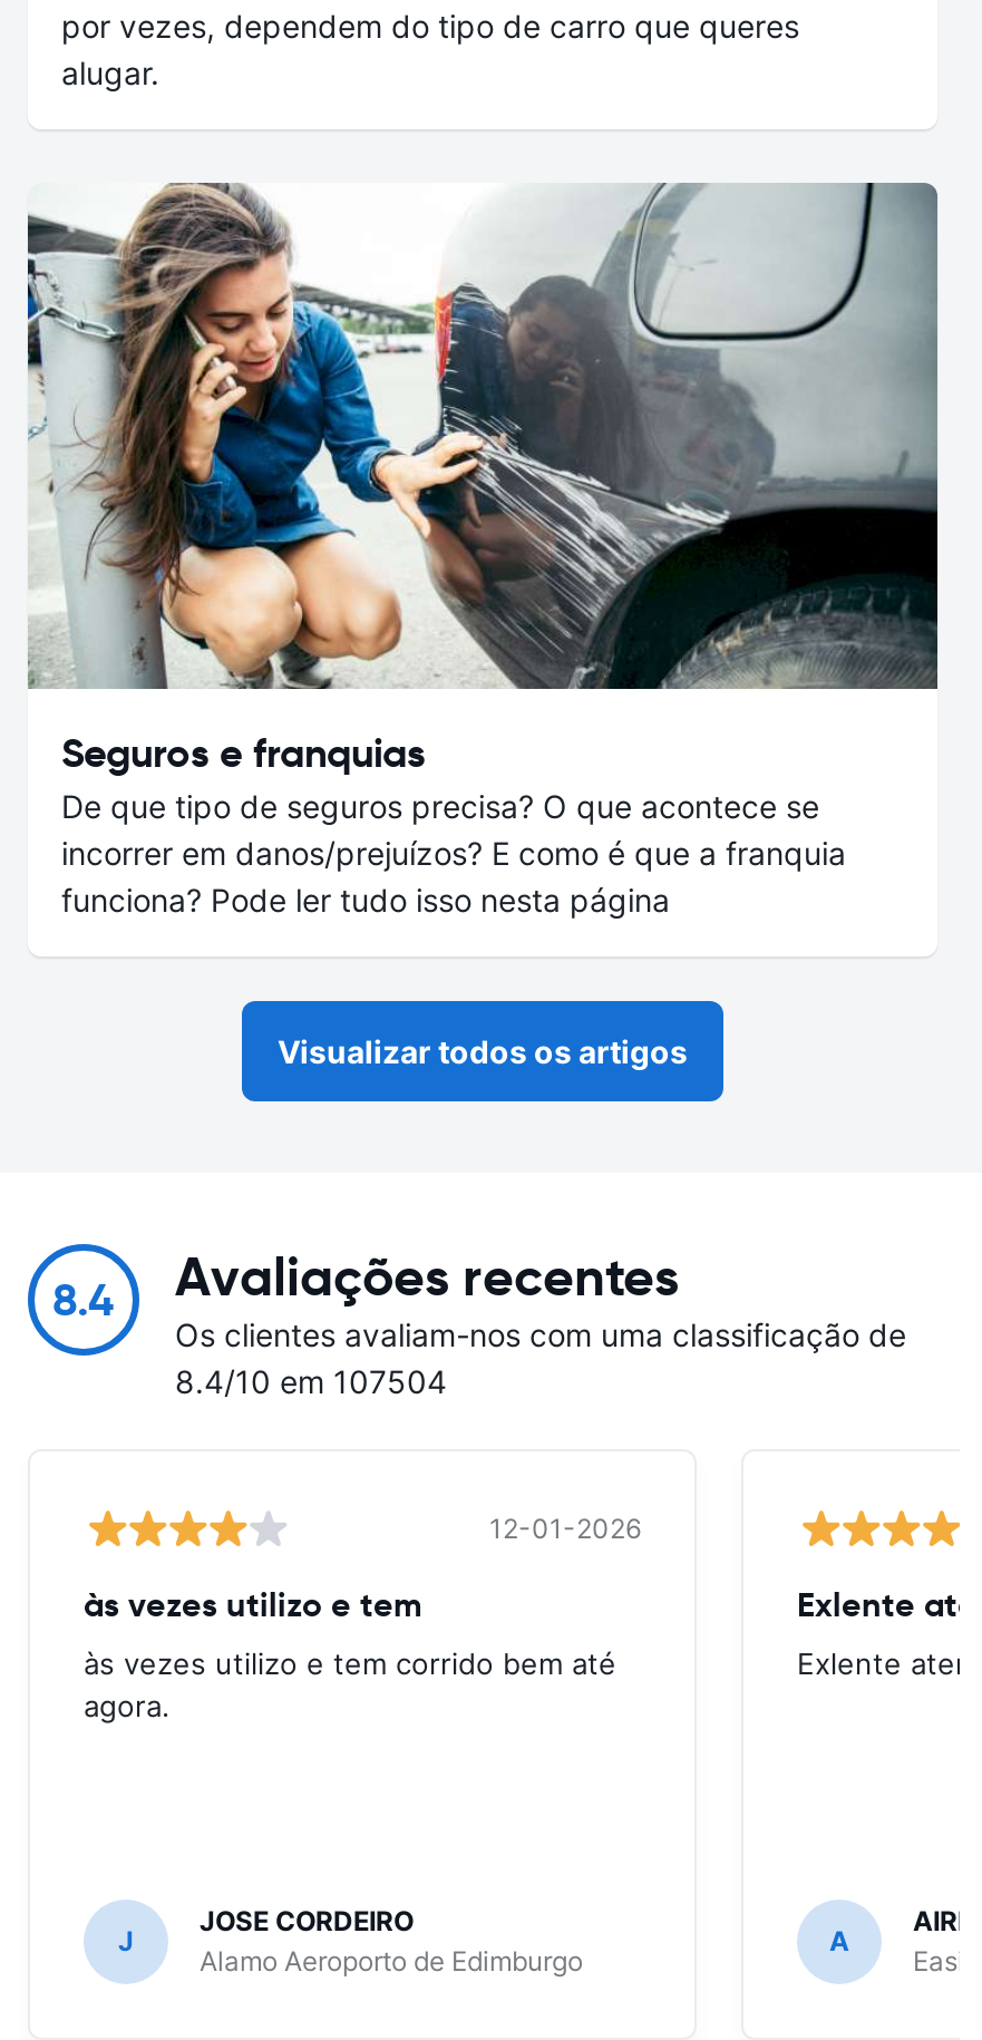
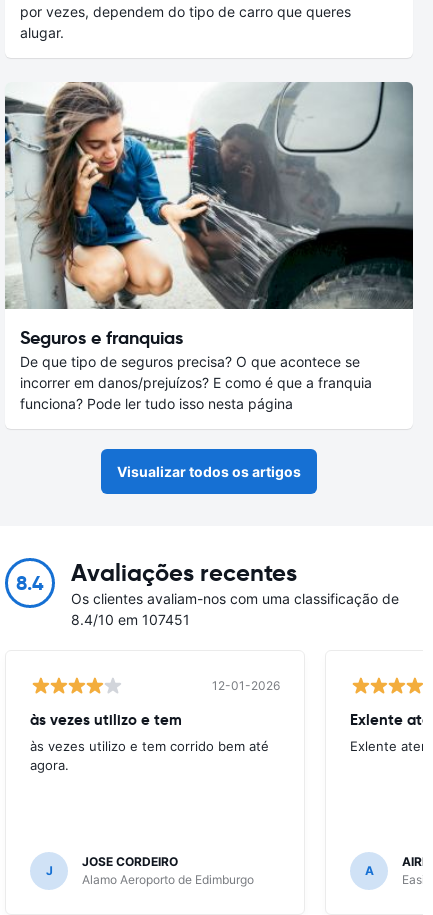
- 8.4/10 em 107504
+ 8.4/10 em 107451
